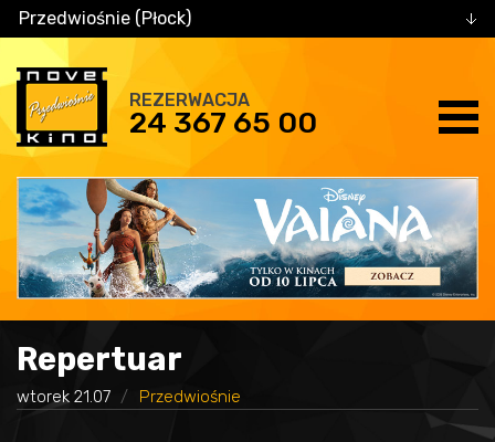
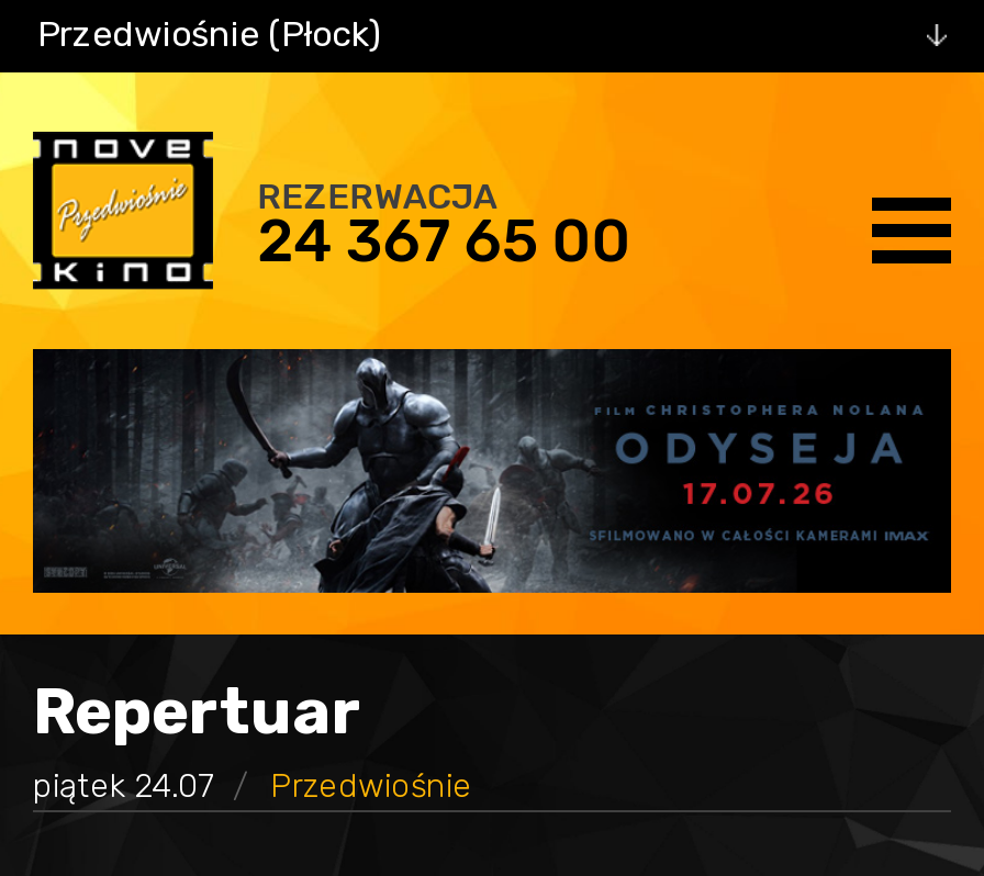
- [image]
+ [image]

- wtorek 21.07 Przedwiośnie
+ piątek 24.07 Przedwiośnie
